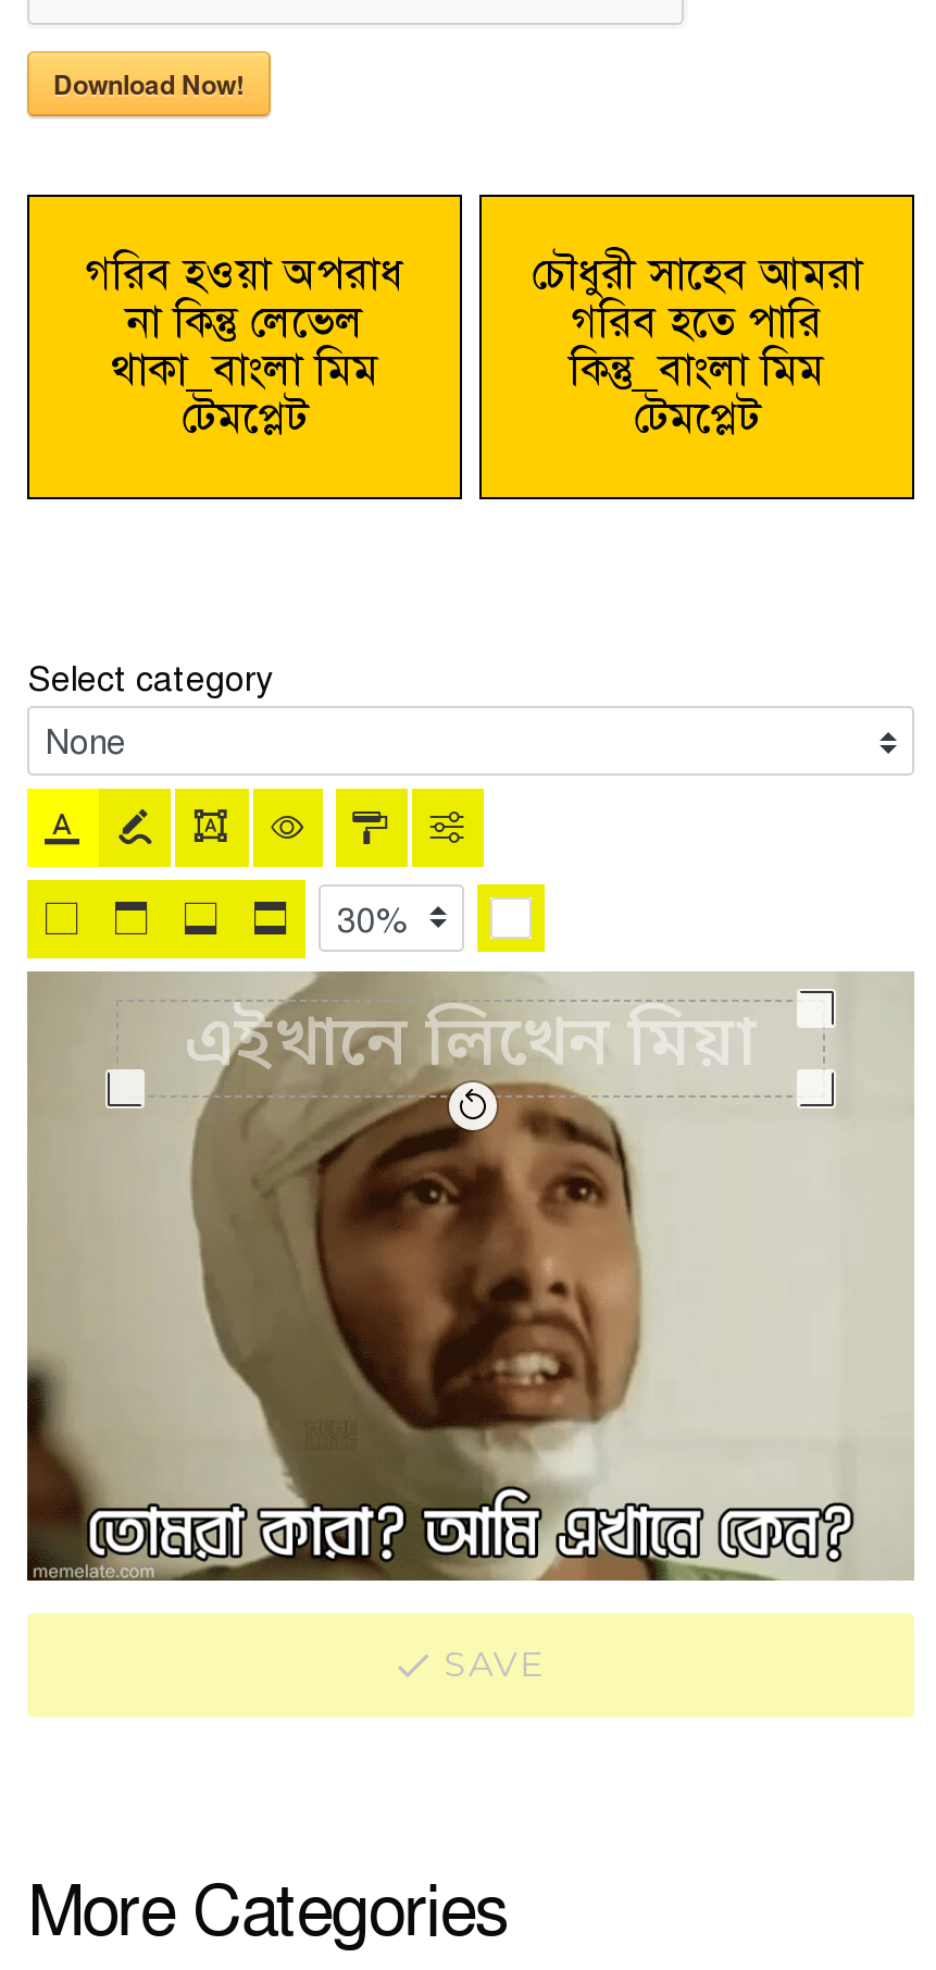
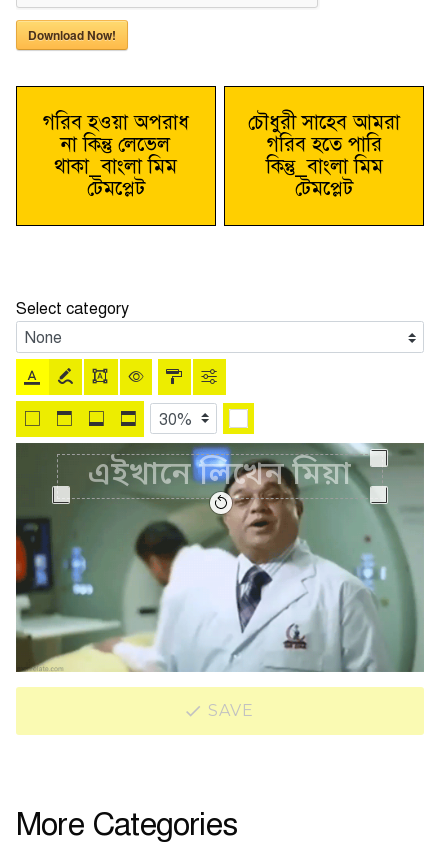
- [image]
+ [image]
